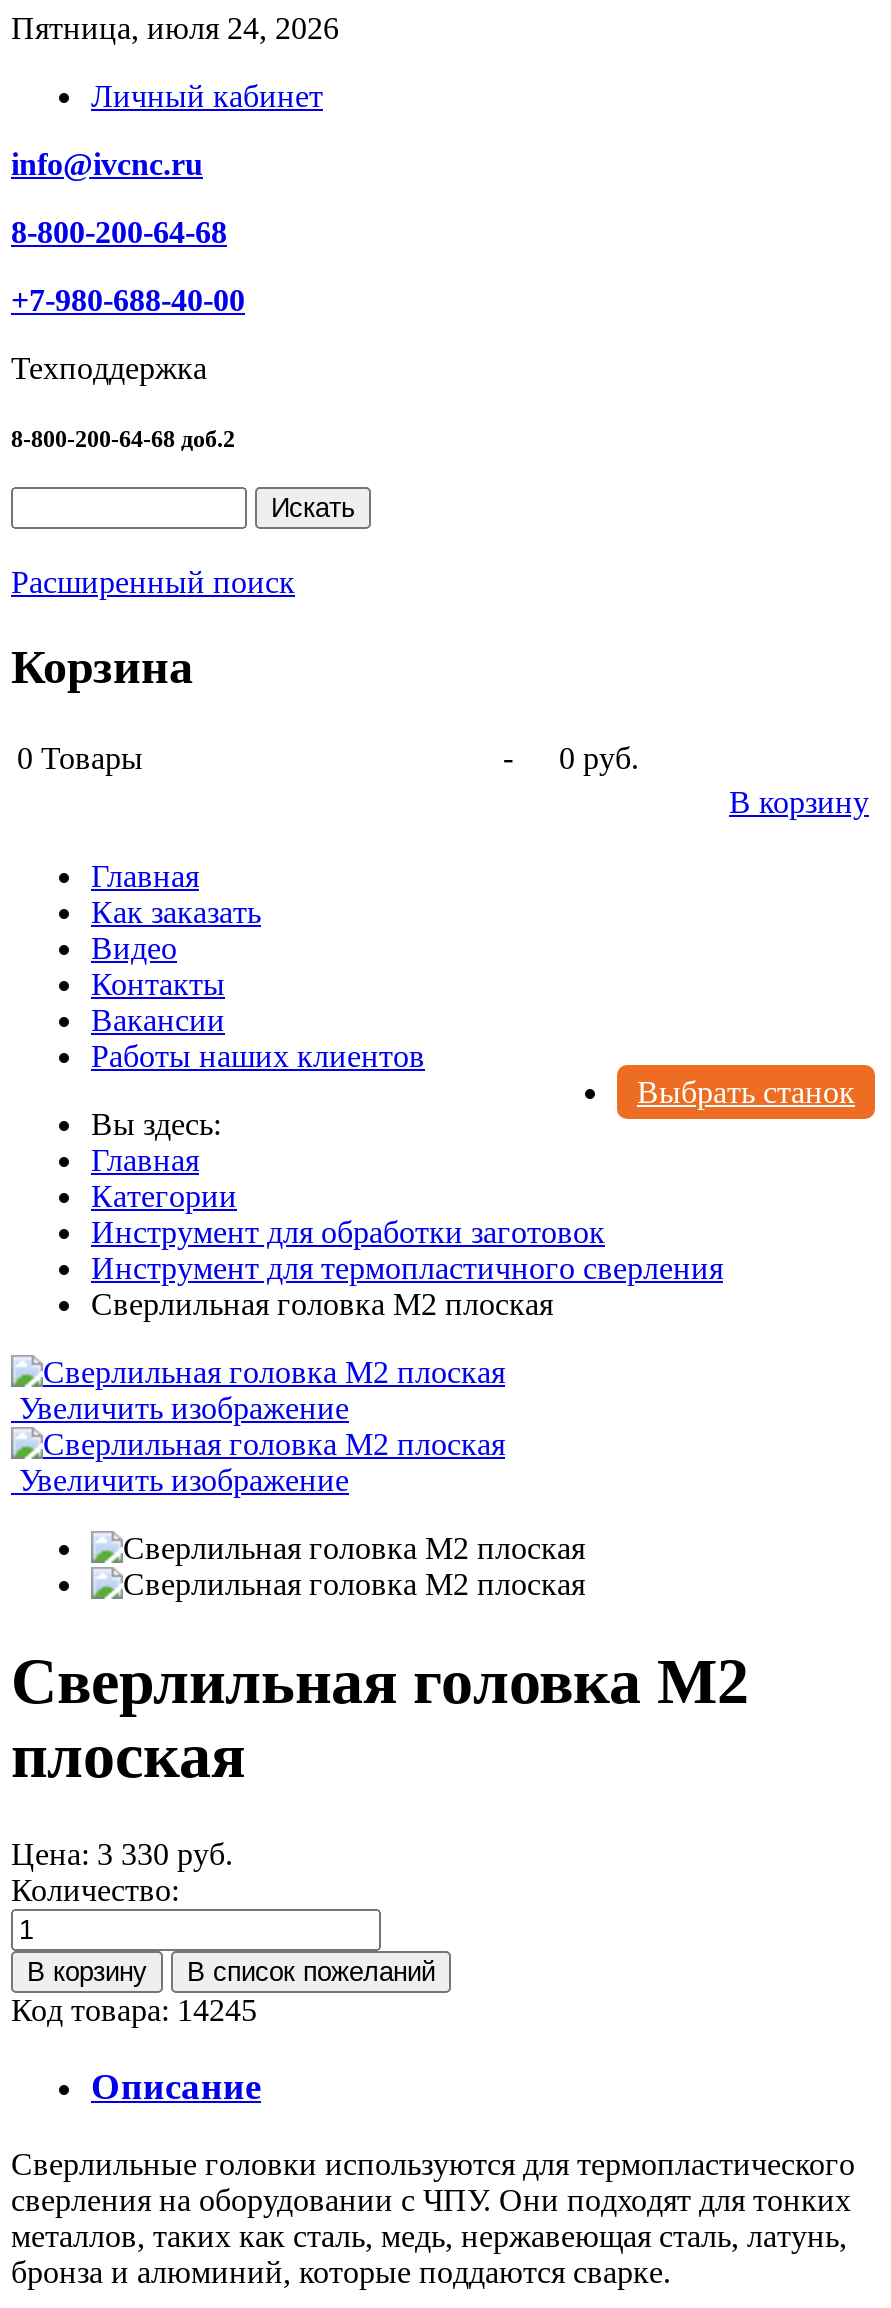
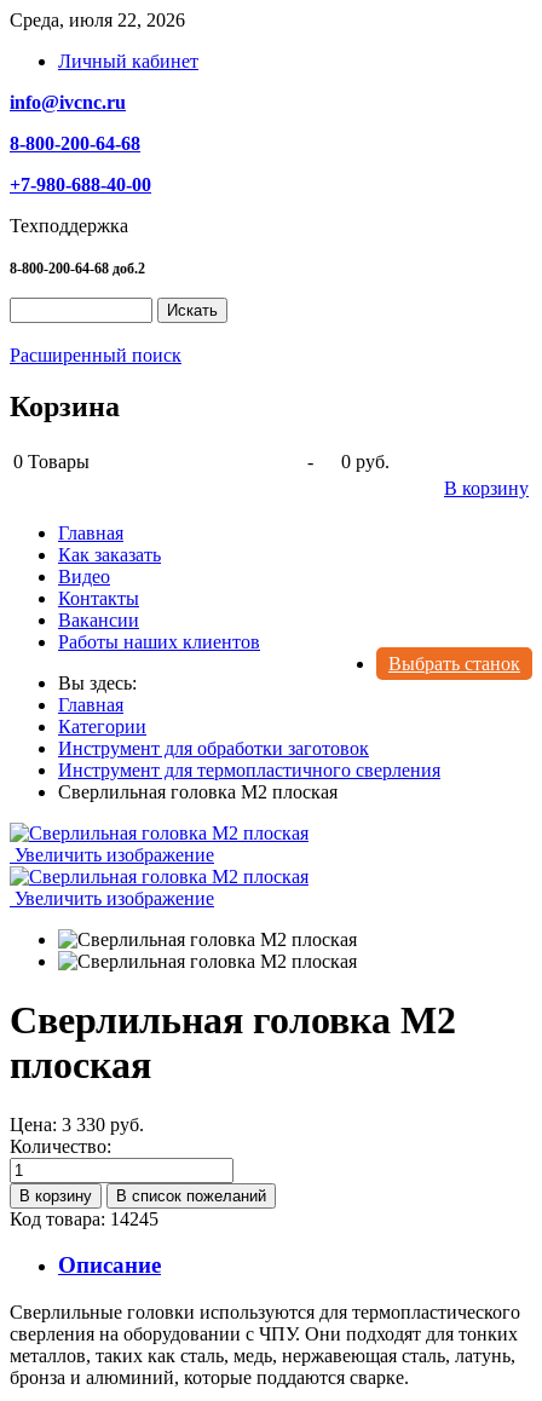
- Пятница, июля 24, 2026
+ Среда, июля 22, 2026
